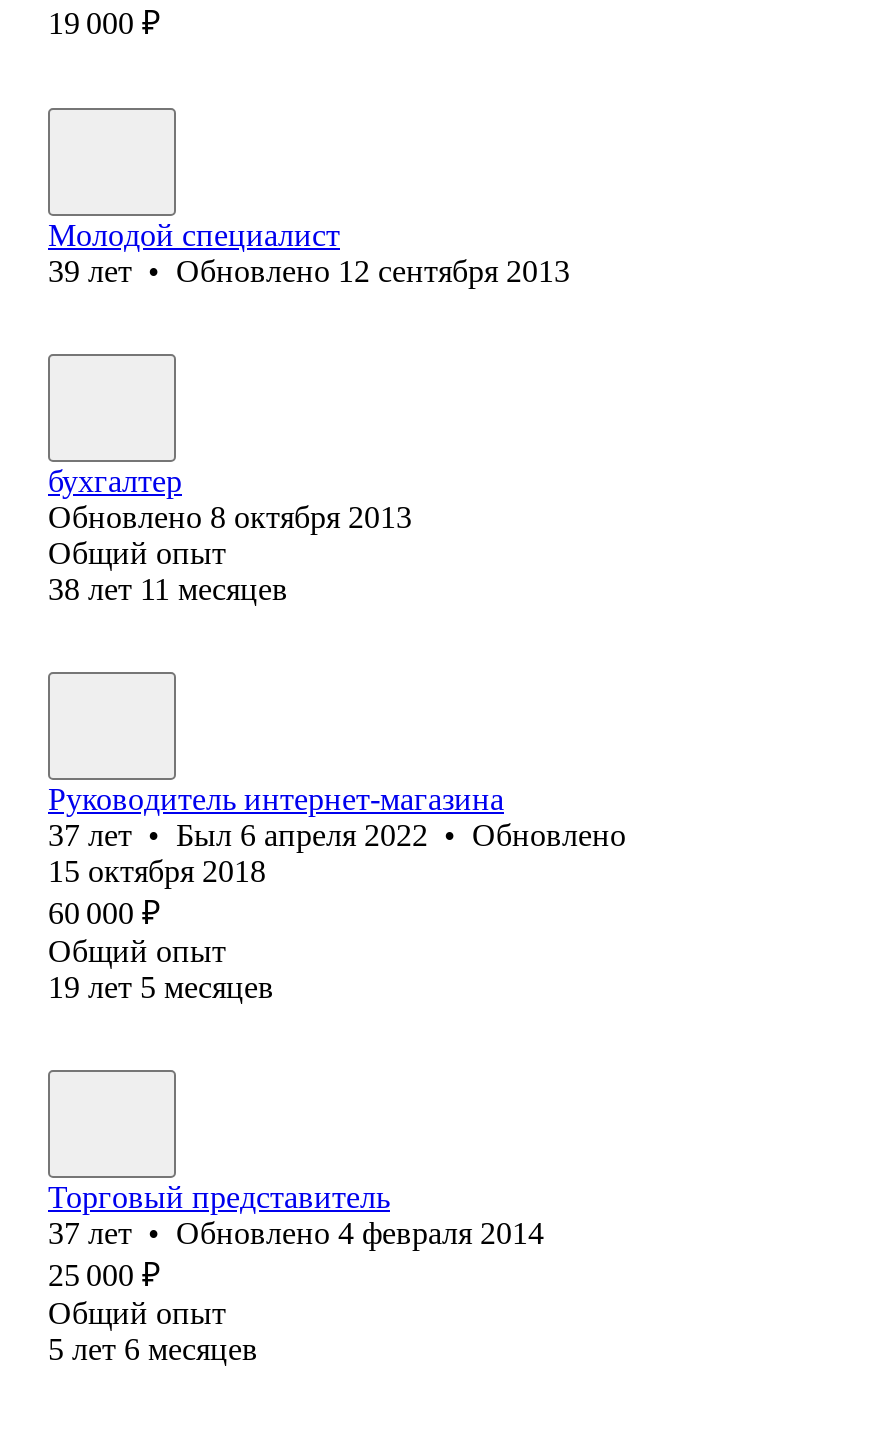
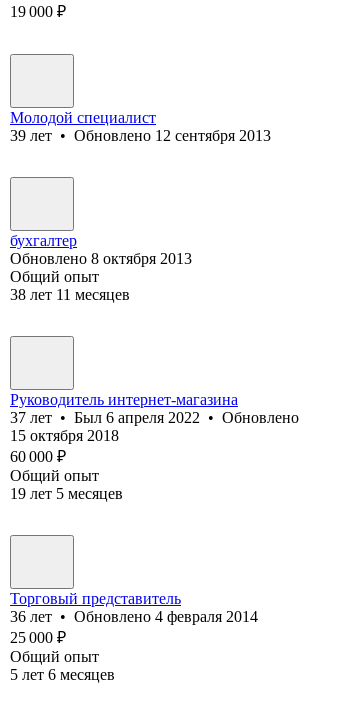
- 37 лет • Обновлено 4 февраля 2014
+ 36 лет • Обновлено 4 февраля 2014
